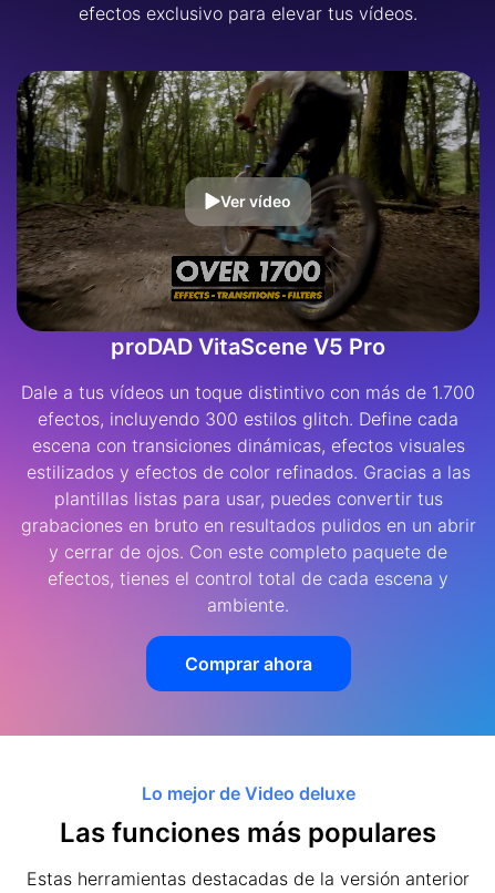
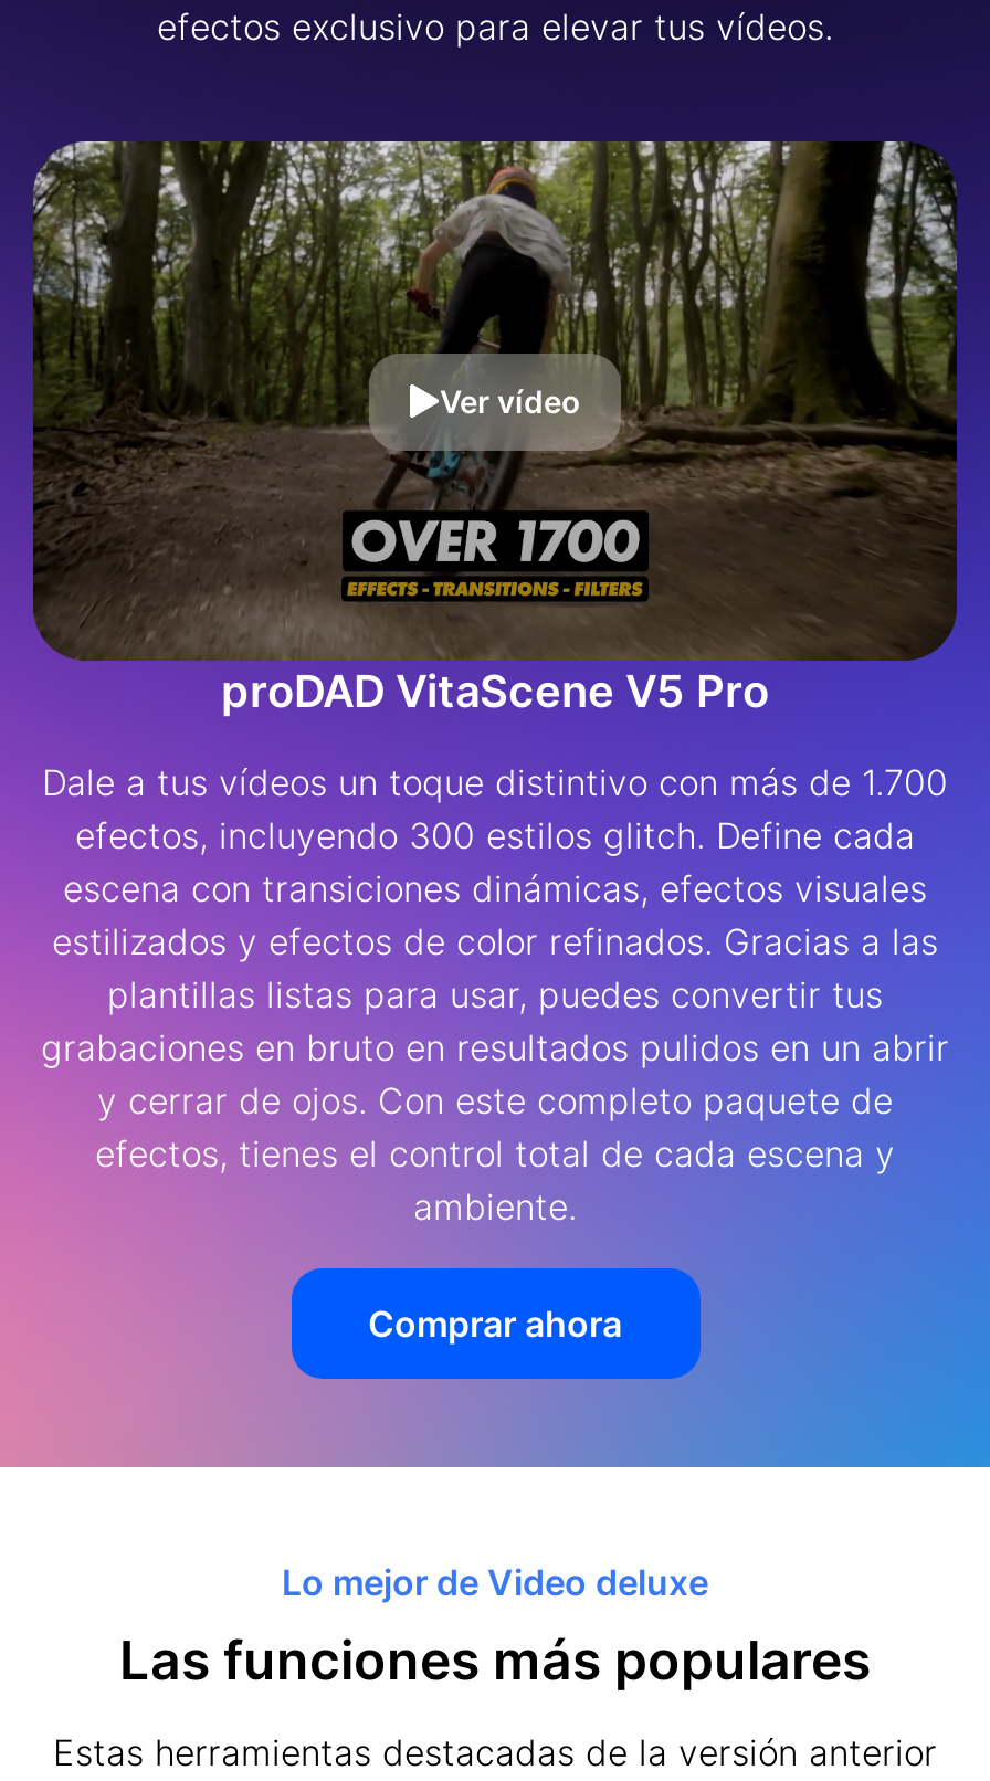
- [image]
+ [image]
